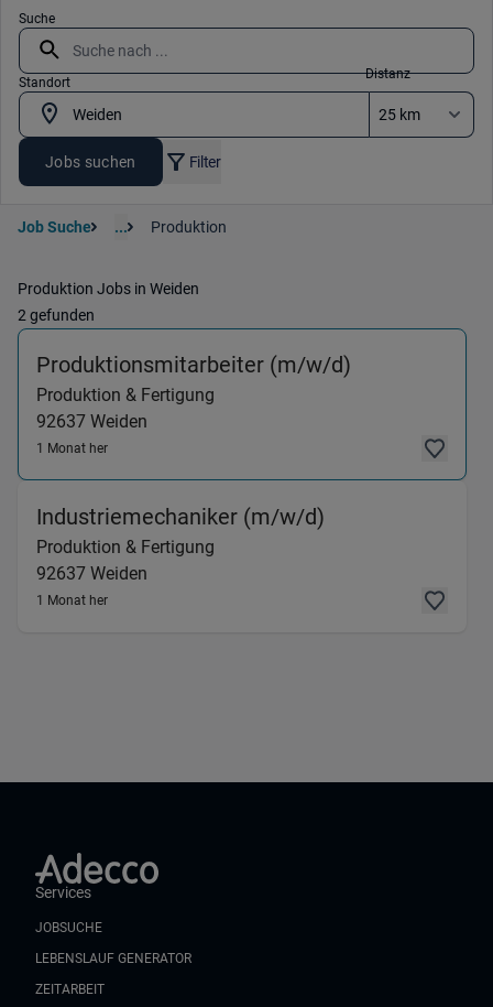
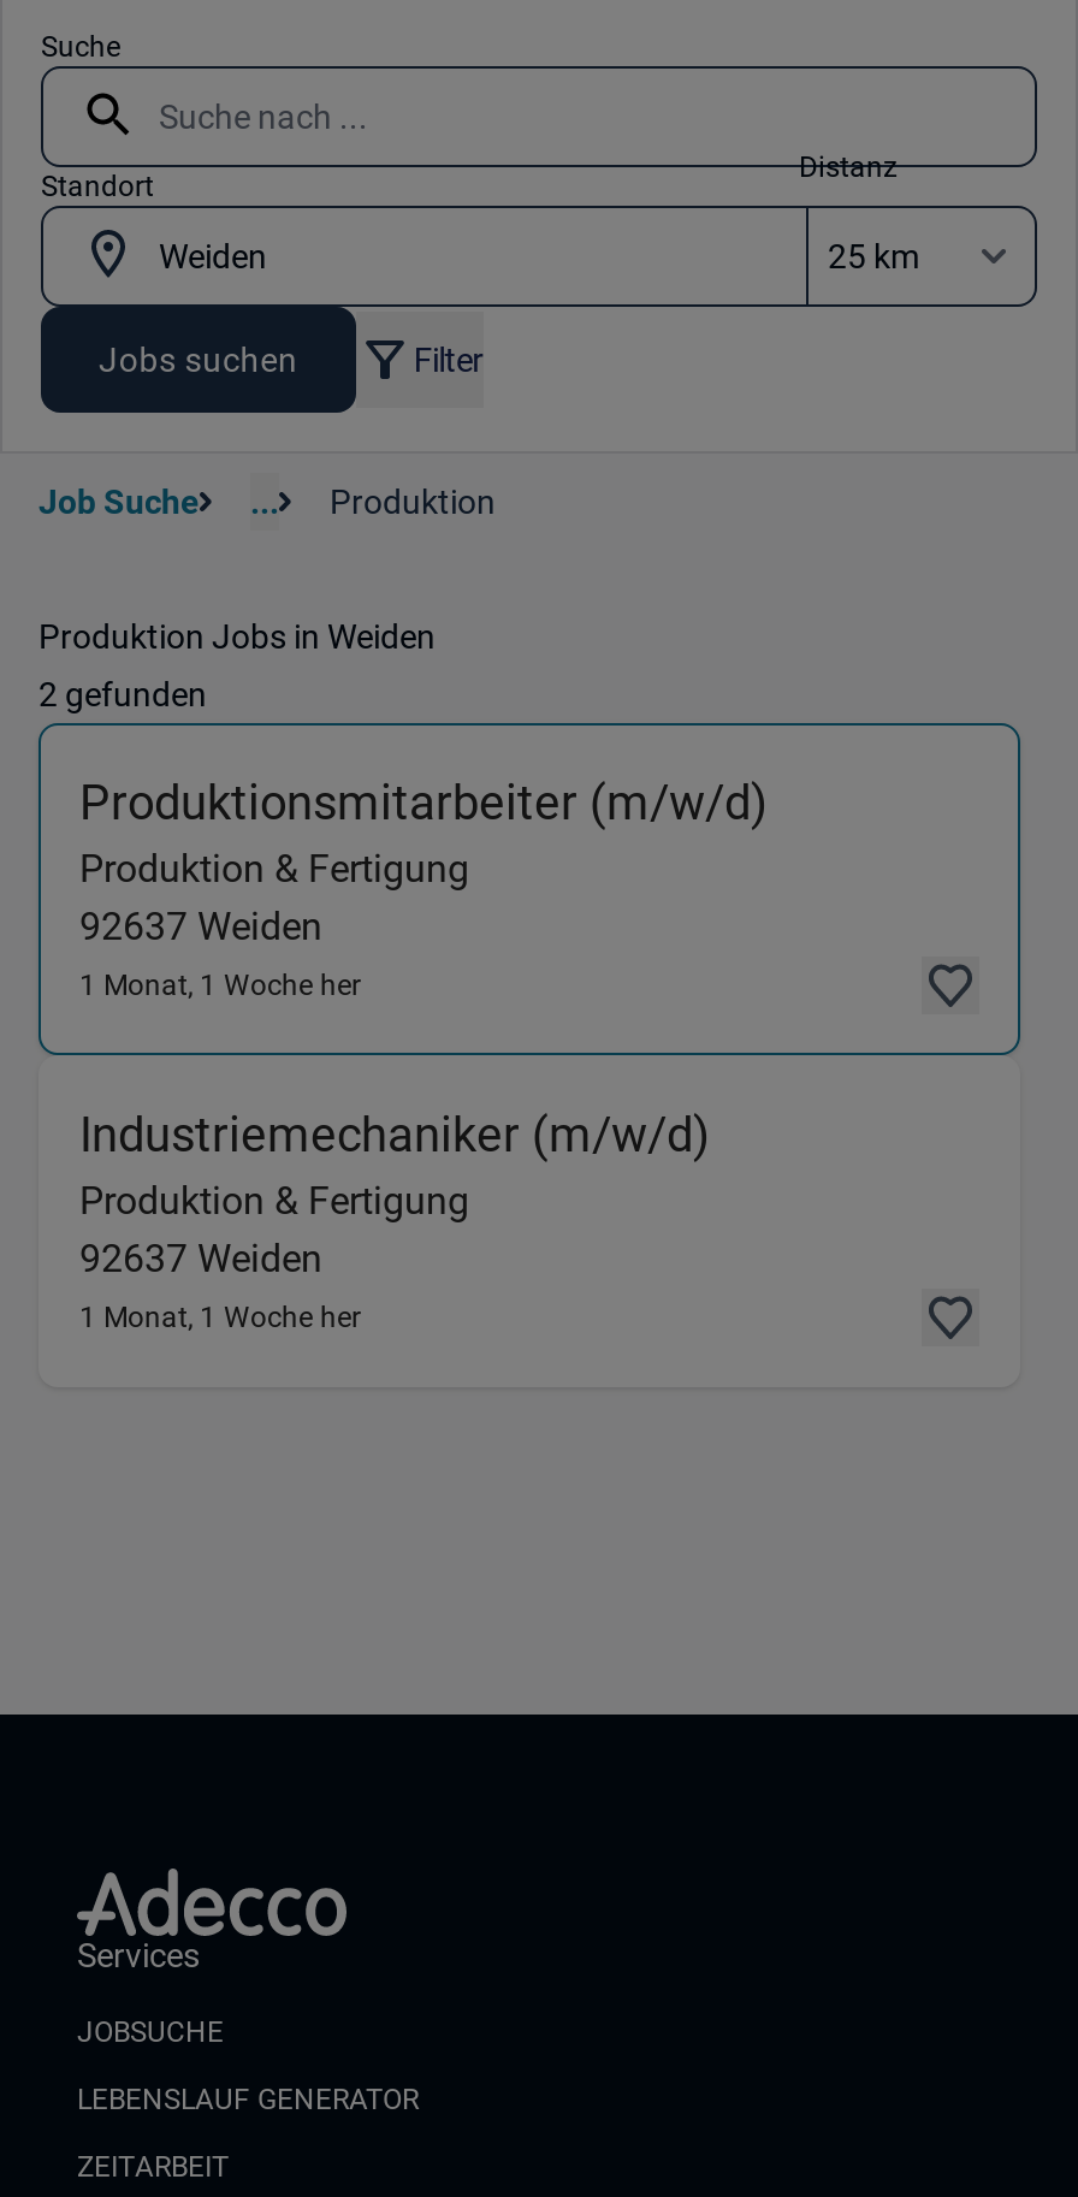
- 1 Monat her
+ 1 Monat, 1 Woche her

- 1 Monat her
+ 1 Monat, 1 Woche her
